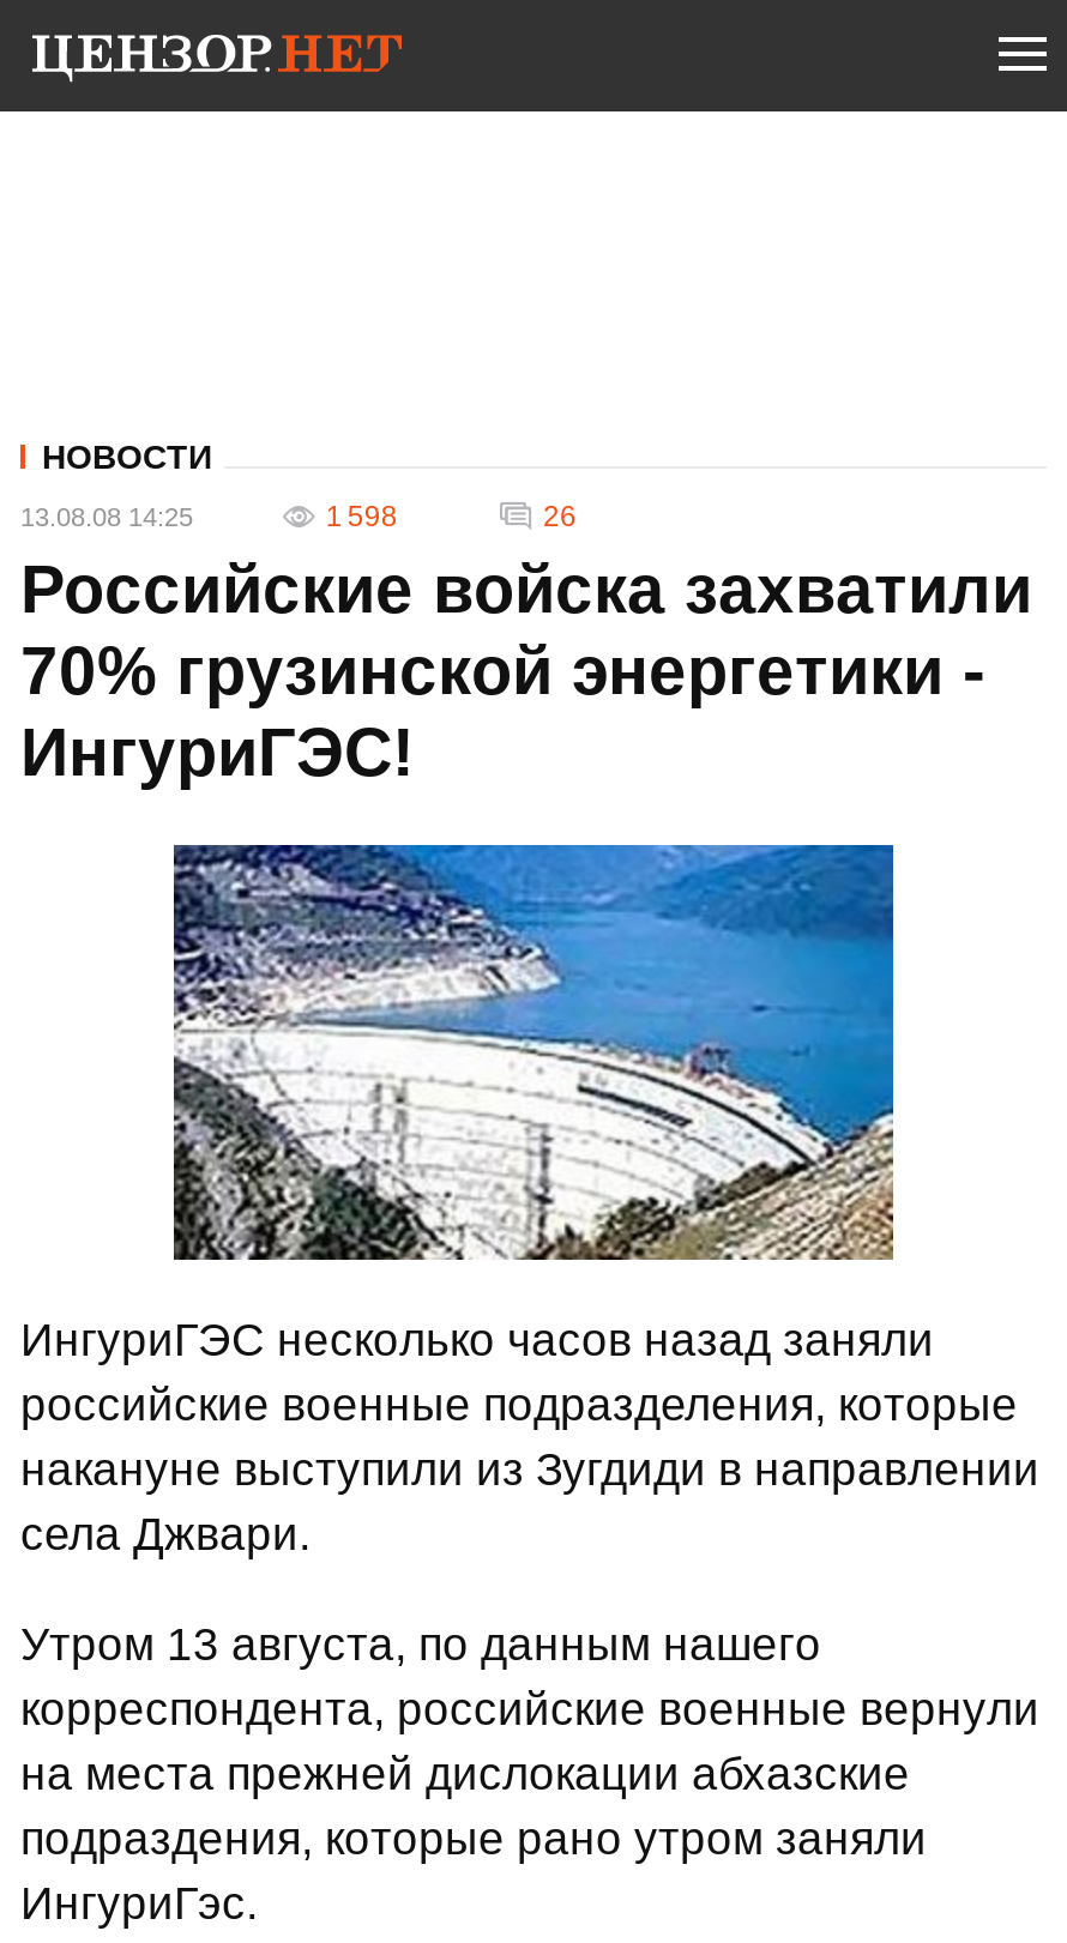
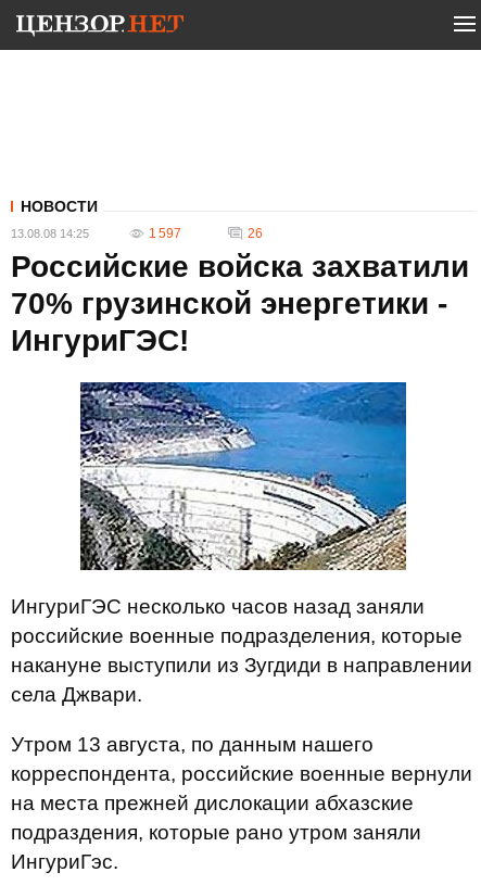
- 1 598
+ 1 597
